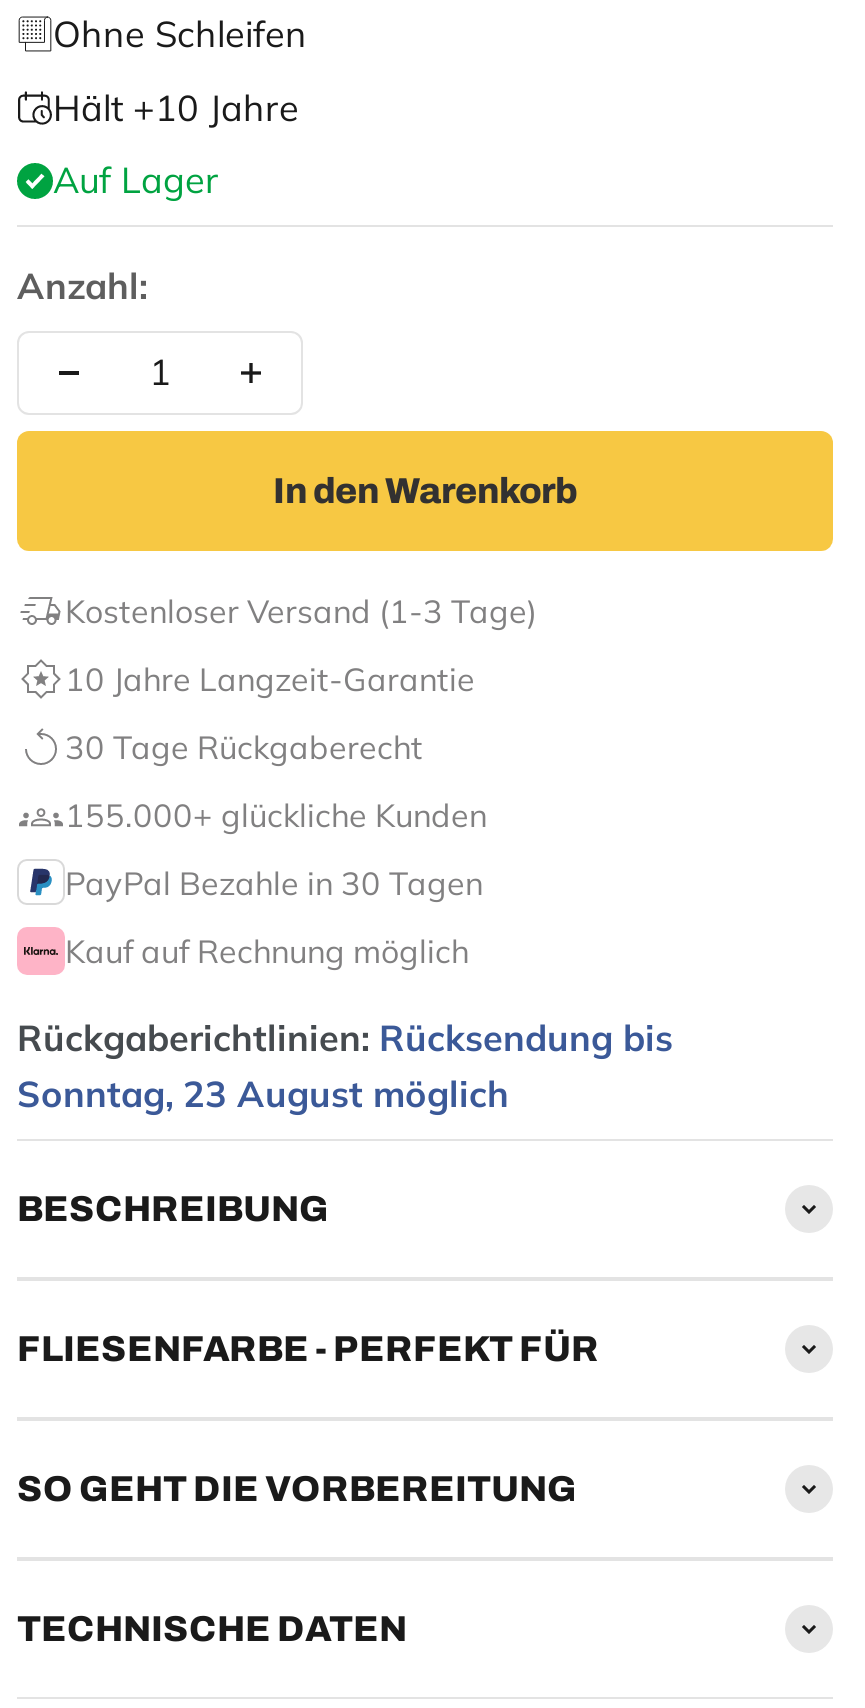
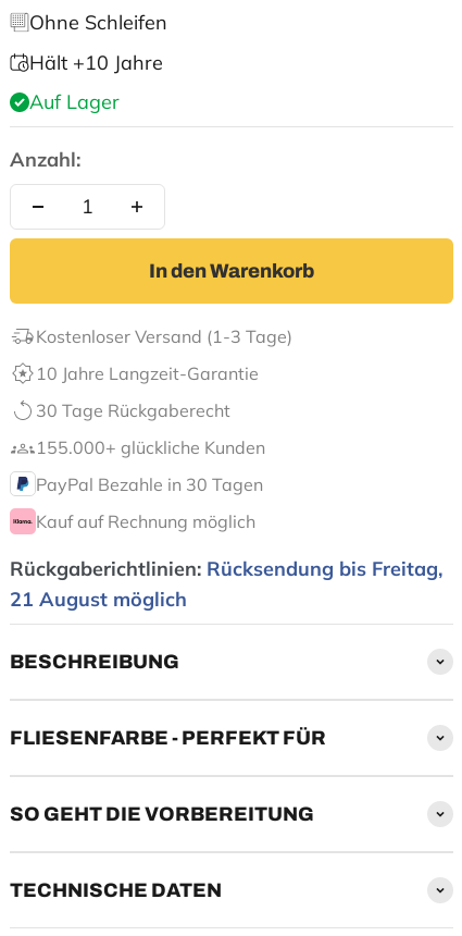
- Rückgaberichtlinien: Rücksendung bis
- Sonntag, 23 August möglich
+ Rückgaberichtlinien: Rücksendung bis Freitag,
+ 21 August möglich
